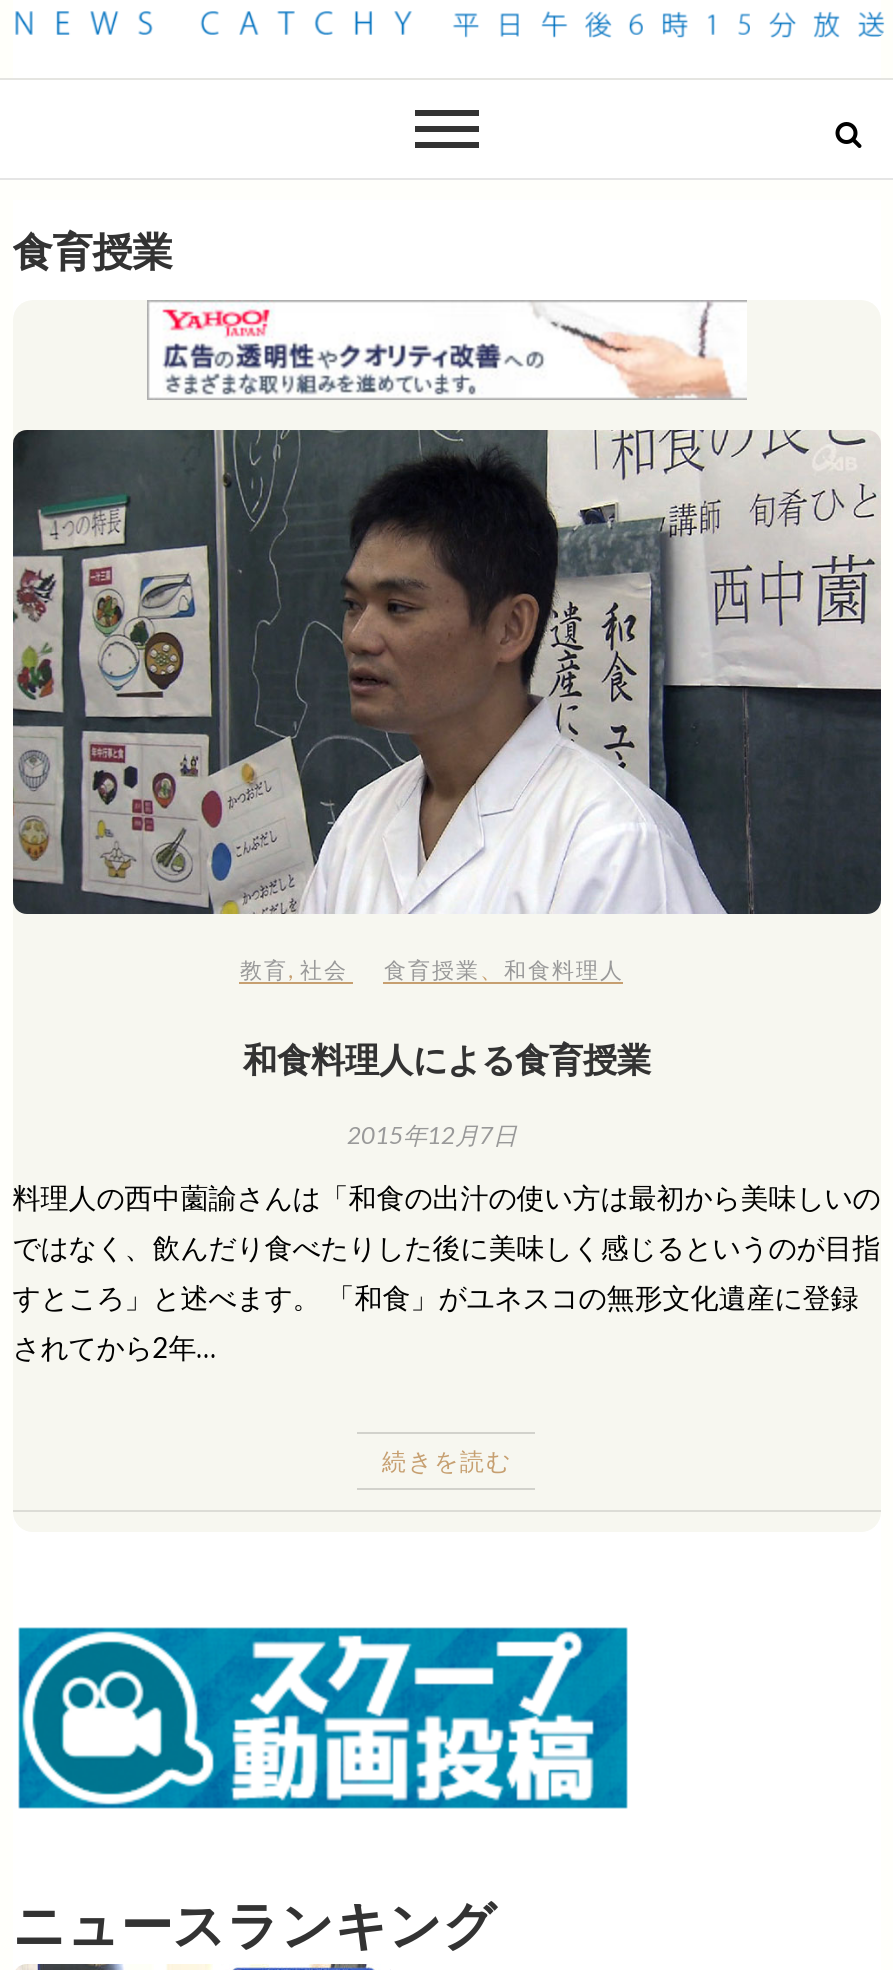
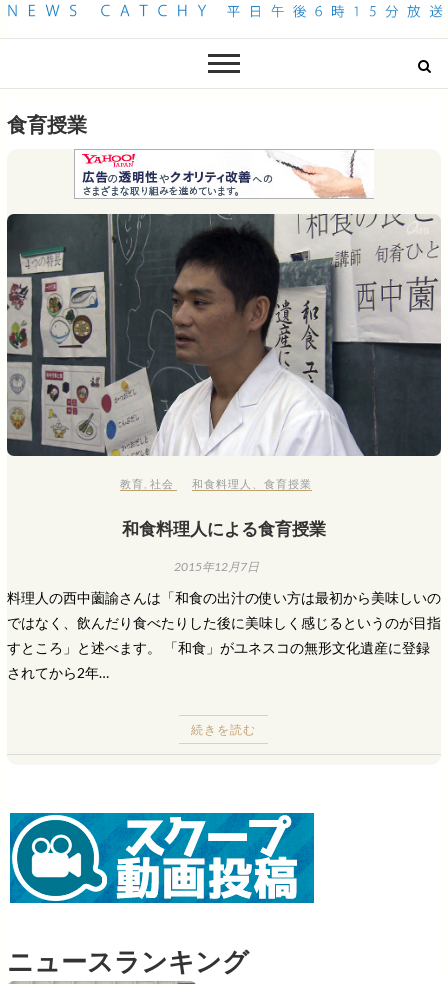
- 食育授業、和食料理人
+ 和食料理人、食育授業
